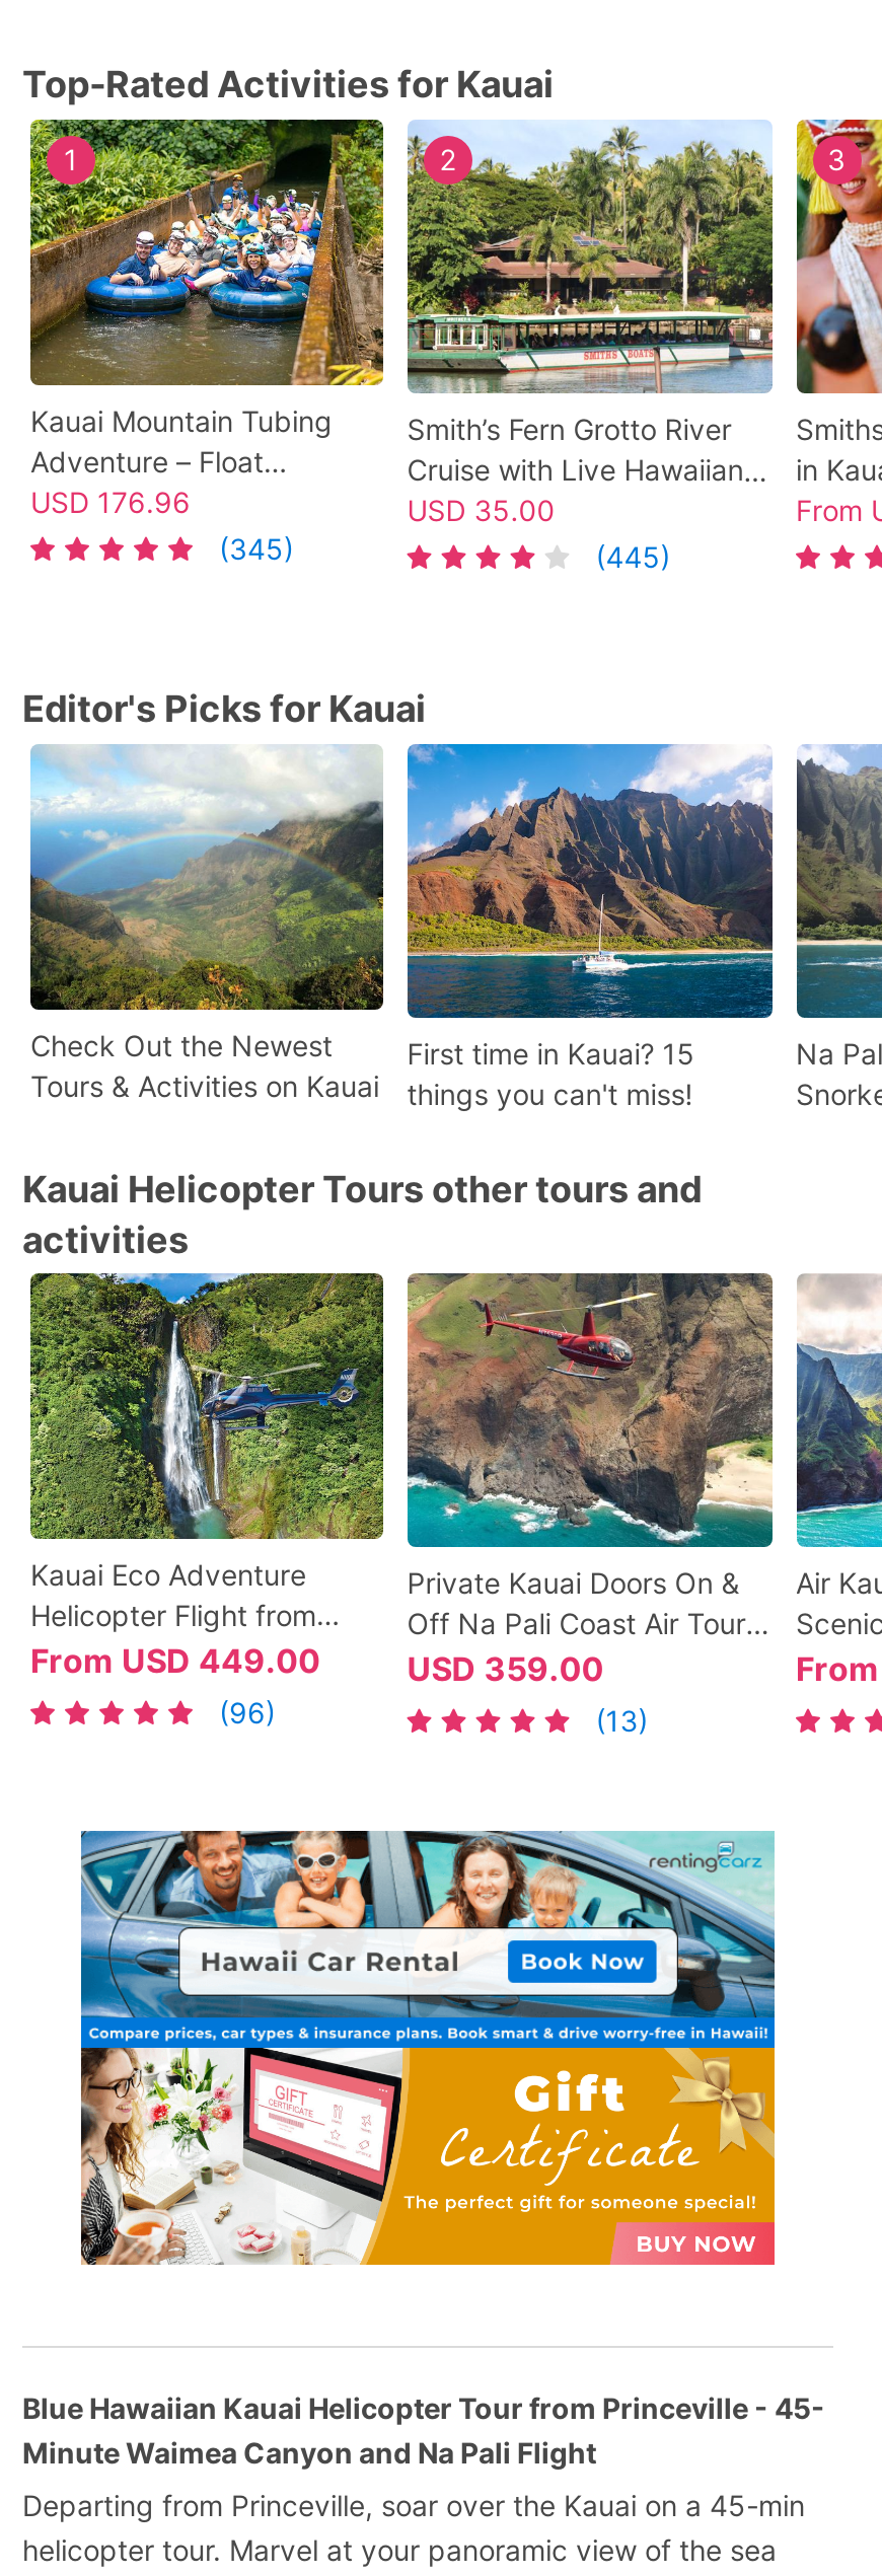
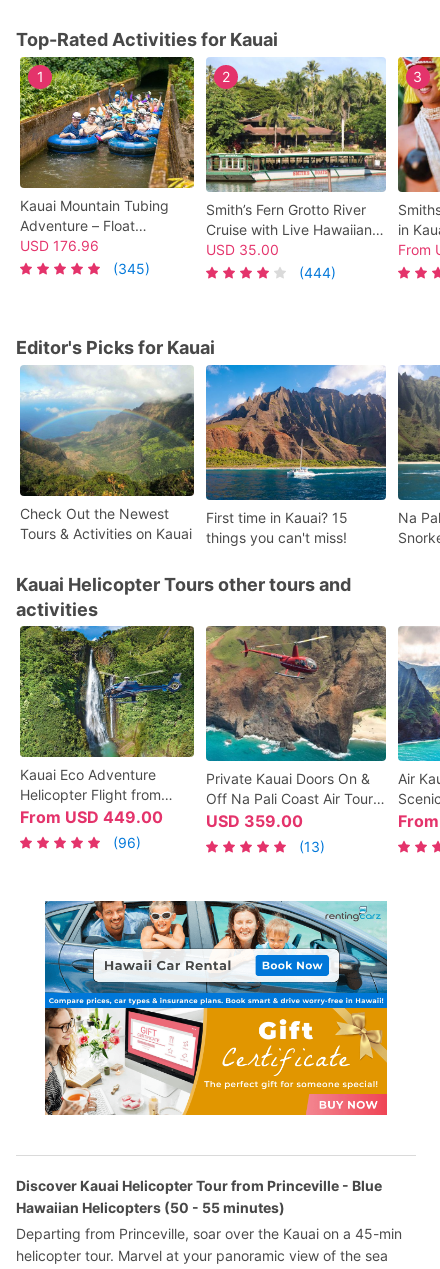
- (445)
+ (444)

- Blue Hawaiian Kauai Helicopter Tour from Princeville - 45-
- Minute Waimea Canyon and Na Pali Flight
+ Discover Kauai Helicopter Tour from Princeville - Blue
+ Hawaiian Helicopters (50 - 55 minutes)
